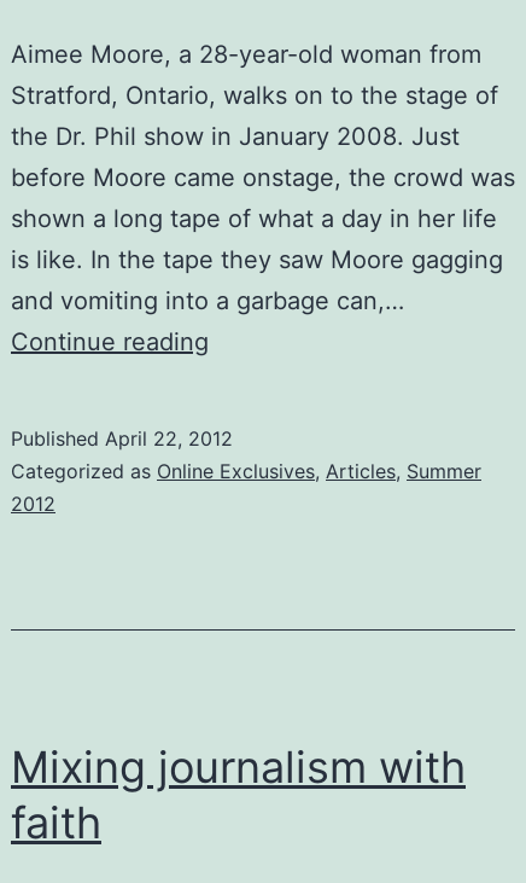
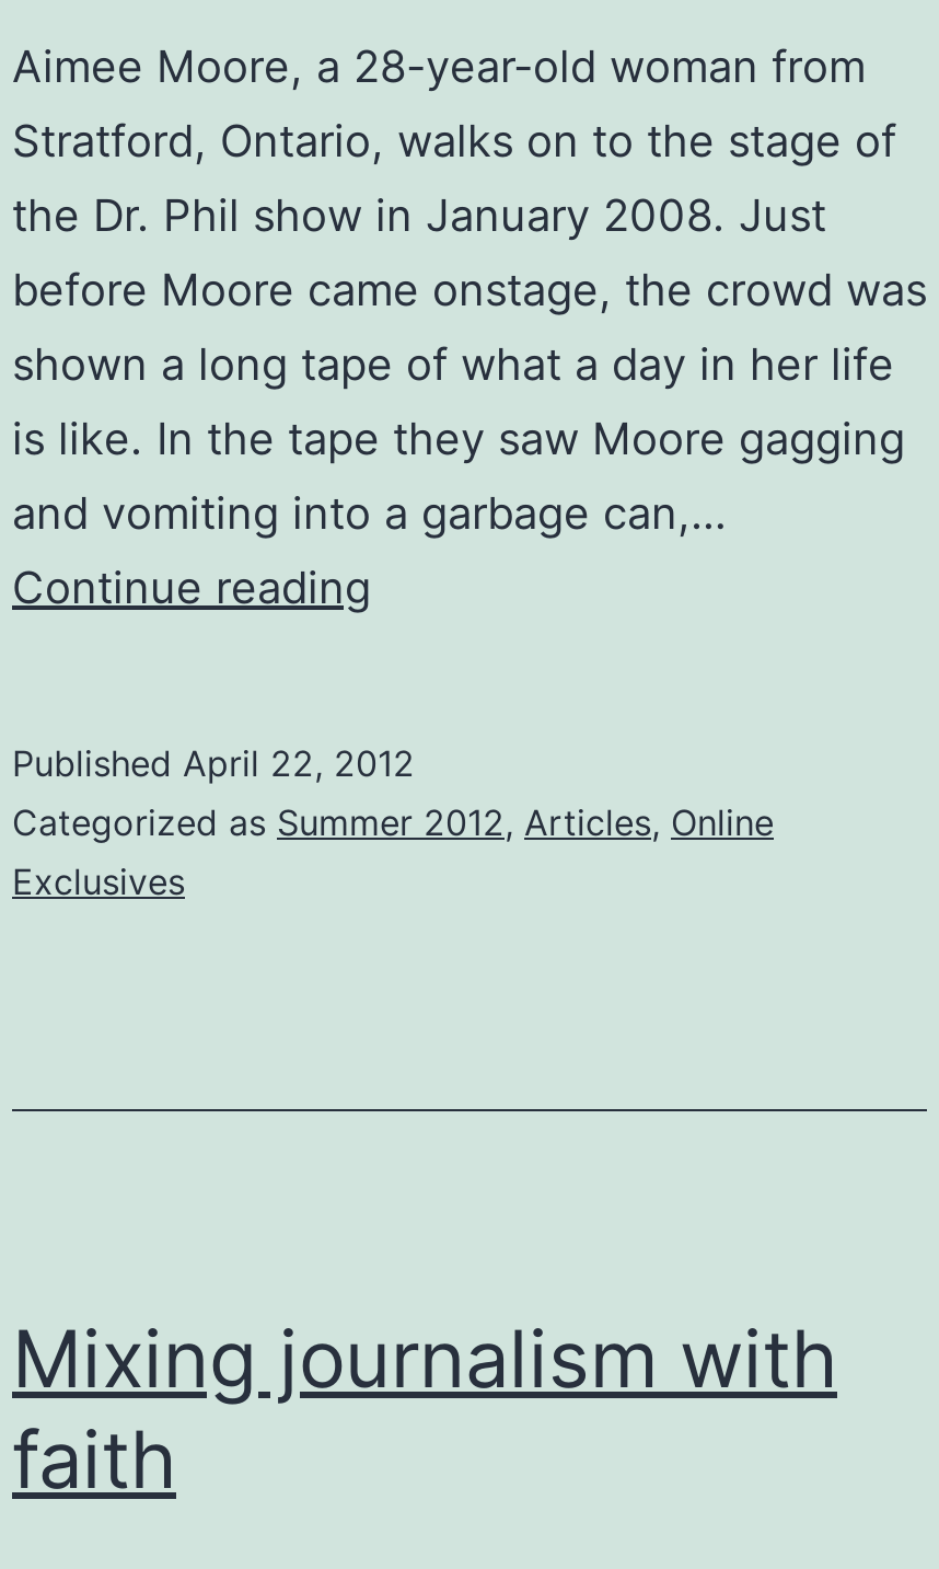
- Categorized as Online Exclusives, Articles, Summer
- 2012
+ Categorized as Summer 2012, Articles, Online
+ Exclusives
